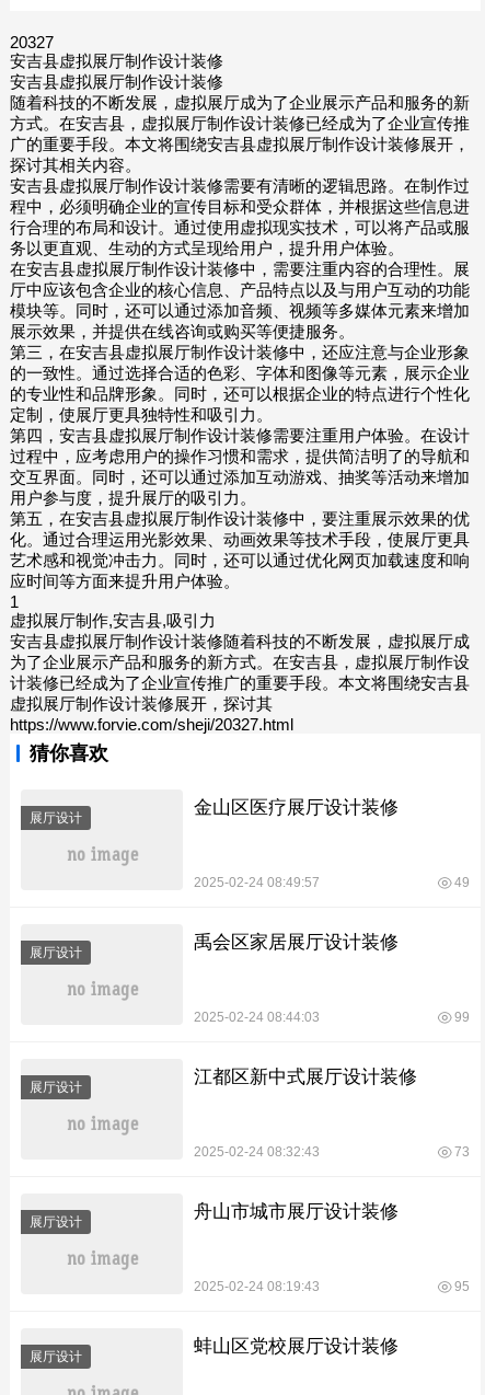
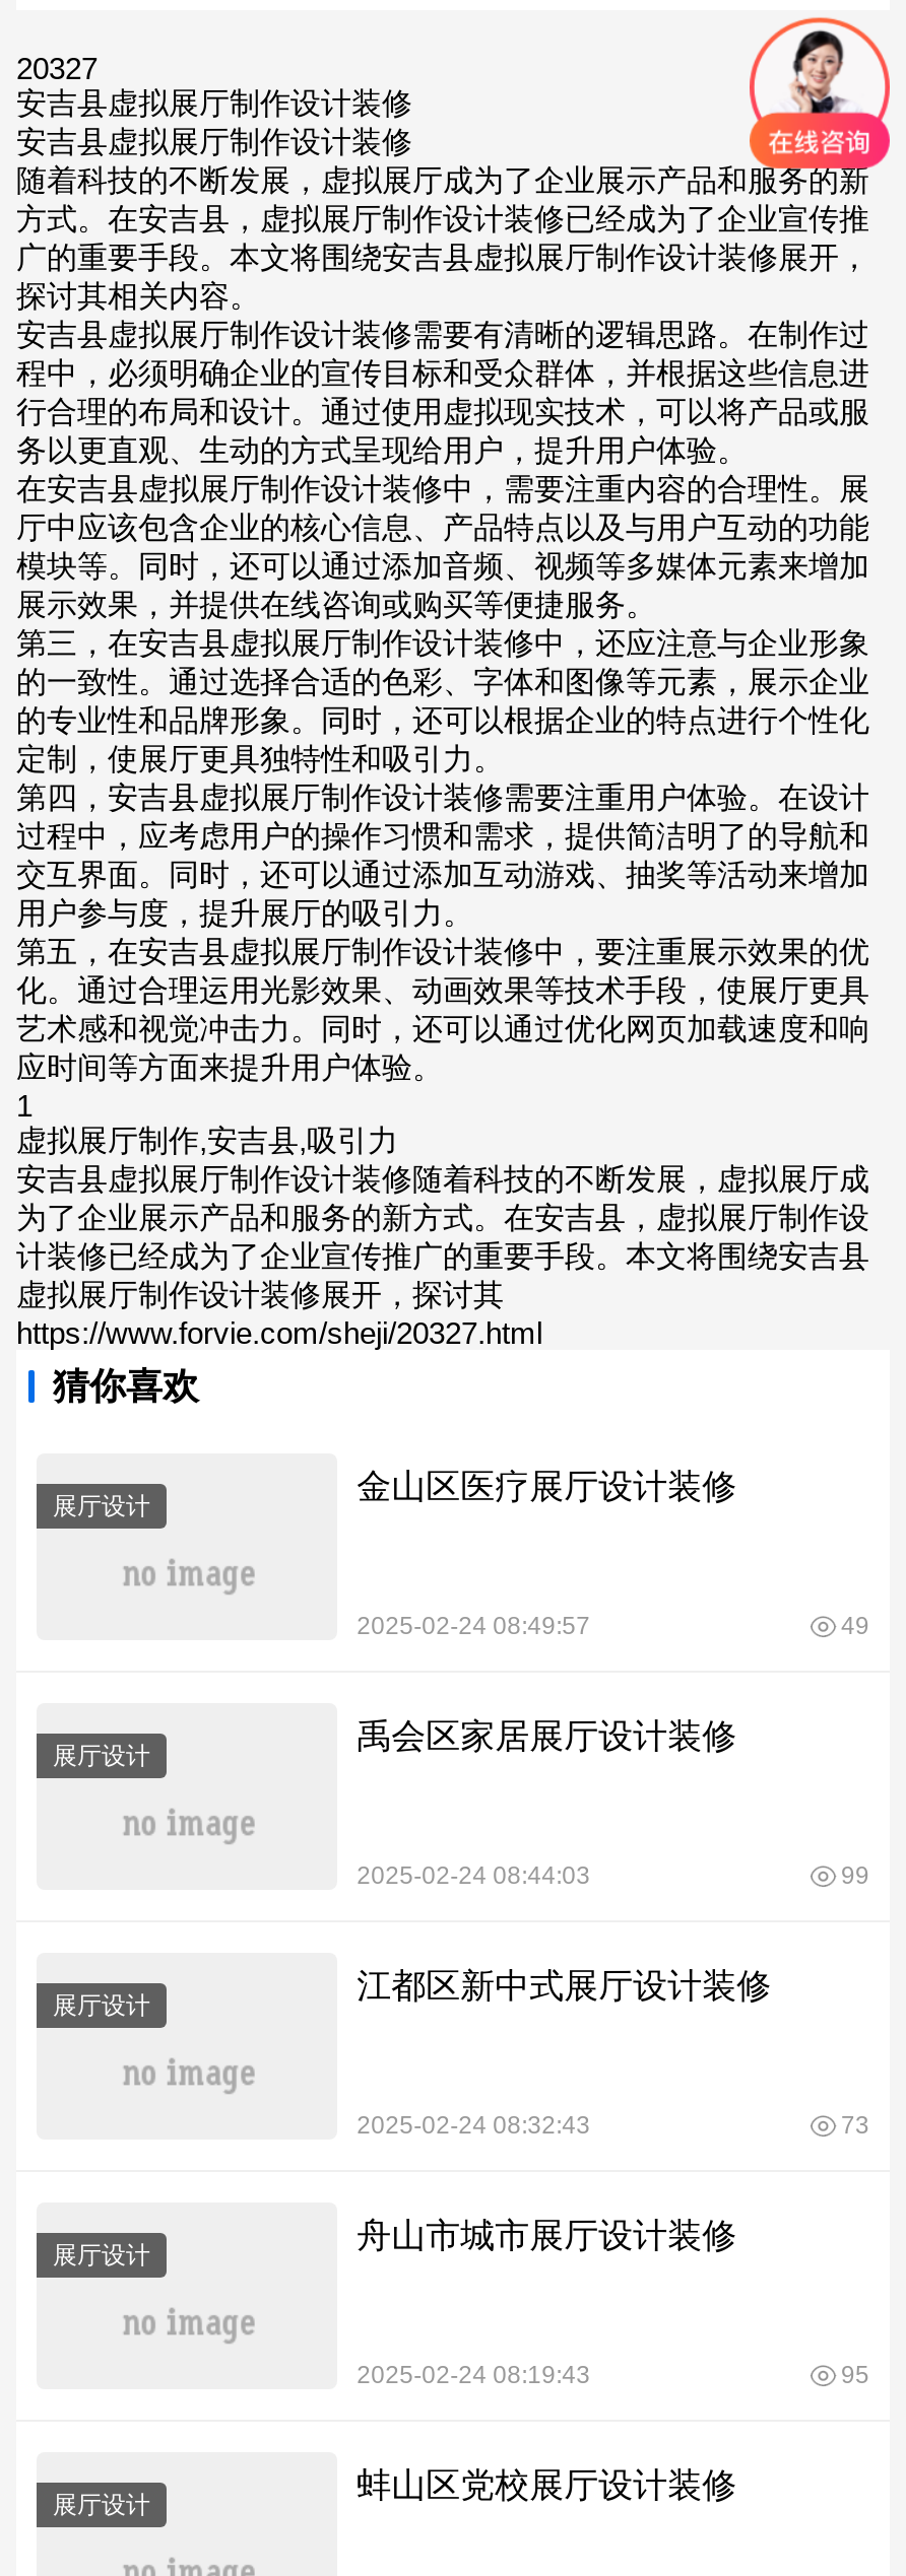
+ [image]
